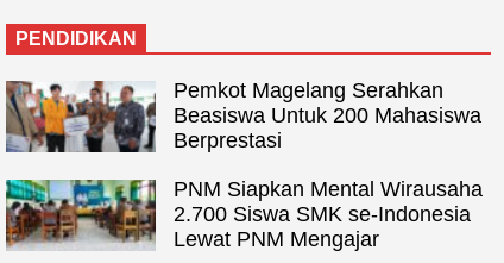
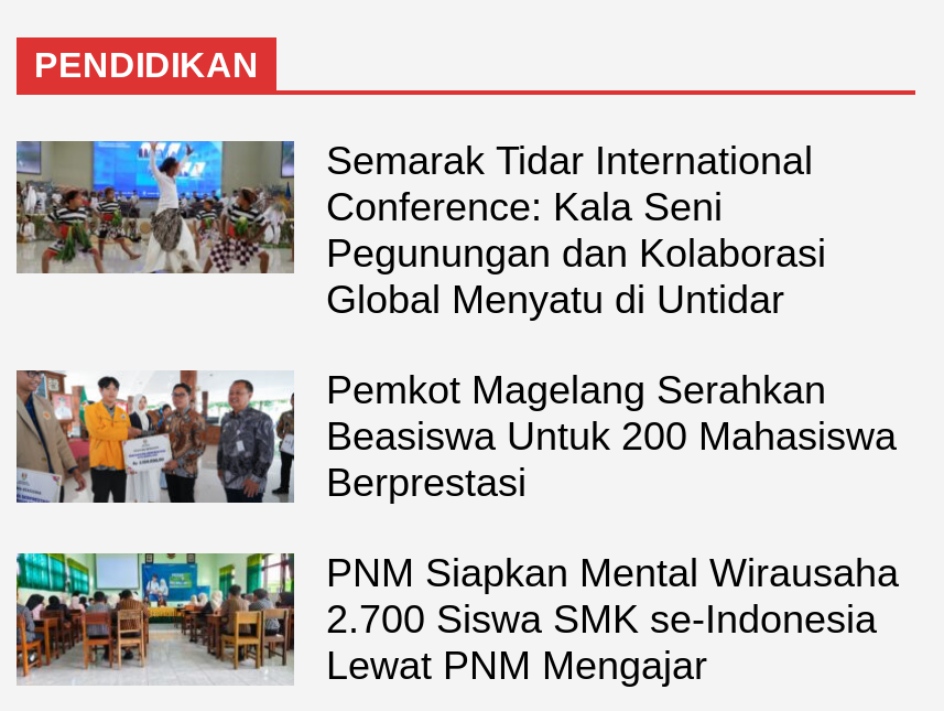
+ [image]
+ Semarak Tidar International
+ Conference: Kala Seni
+ Pegunungan dan Kolaborasi
+ Global Menyatu di Untidar
